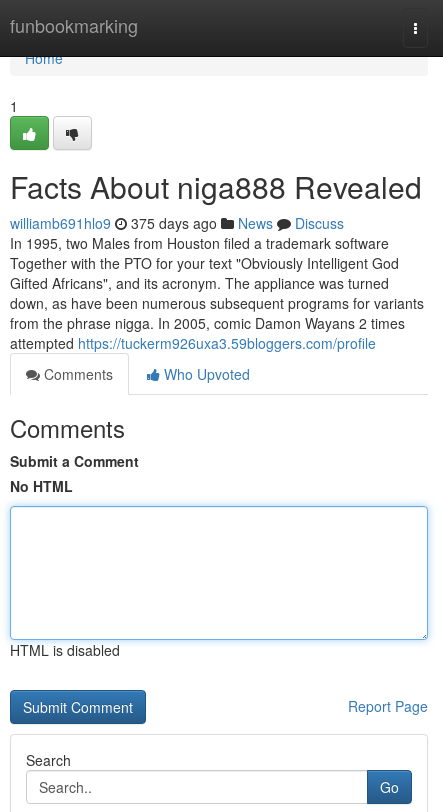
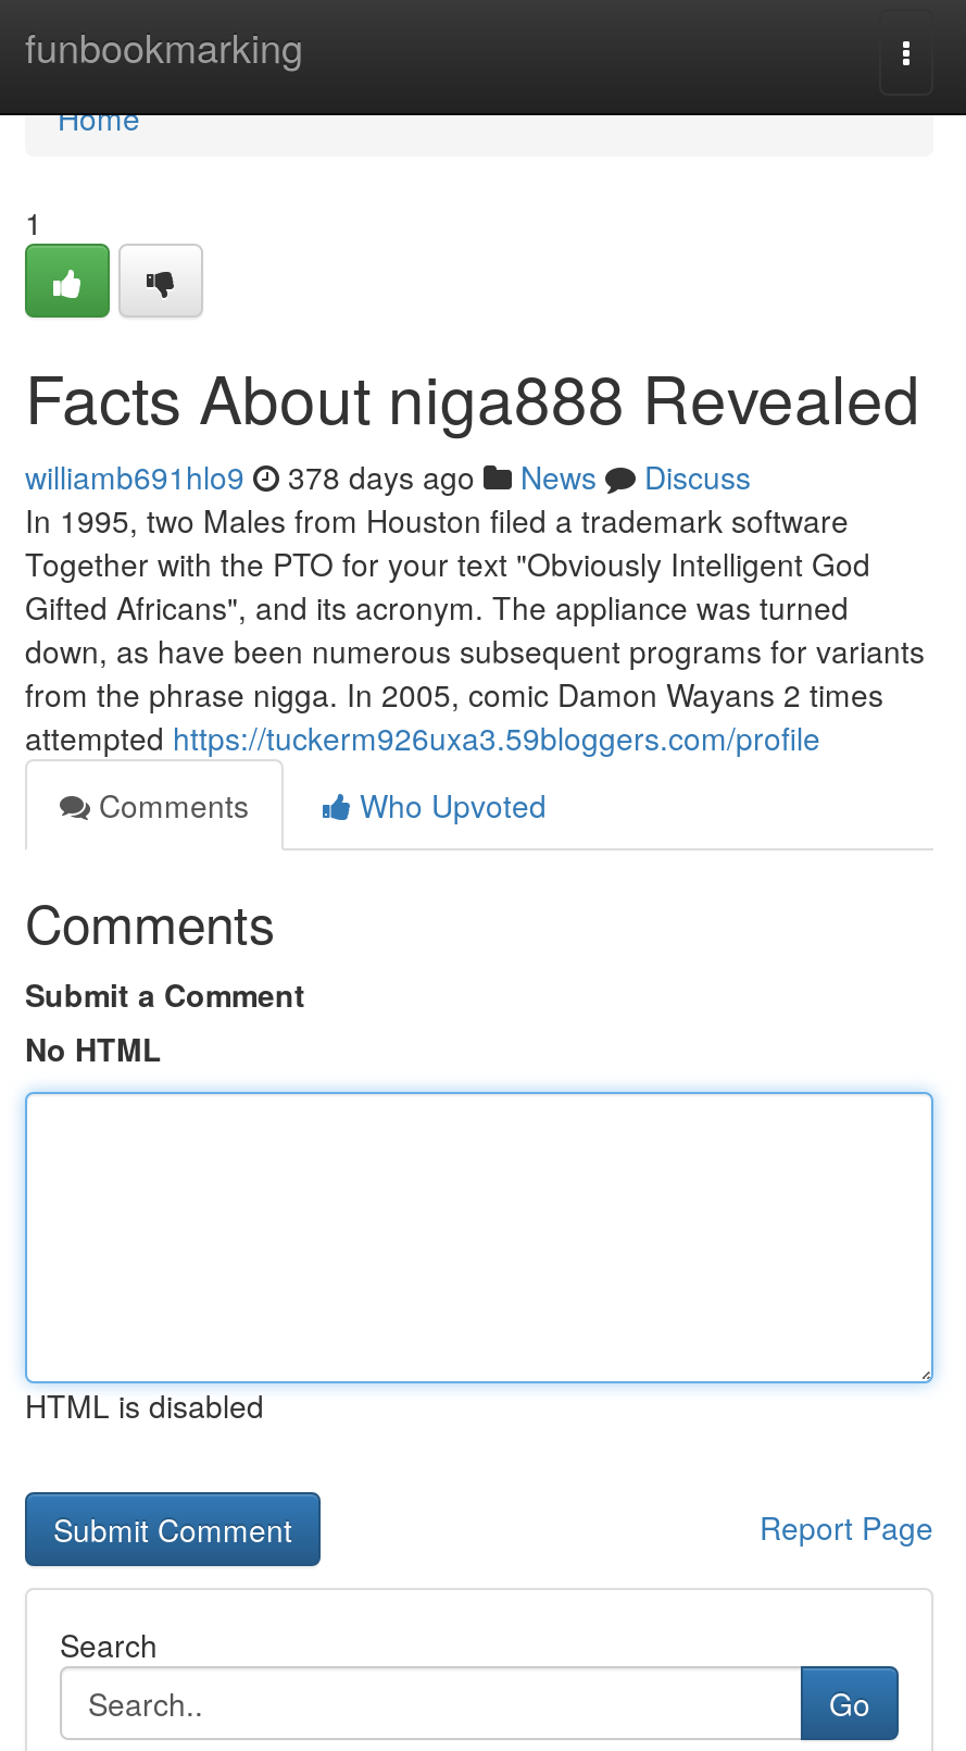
- williamb691hlo9 375 days ago News Discuss
+ williamb691hlo9 378 days ago News Discuss
